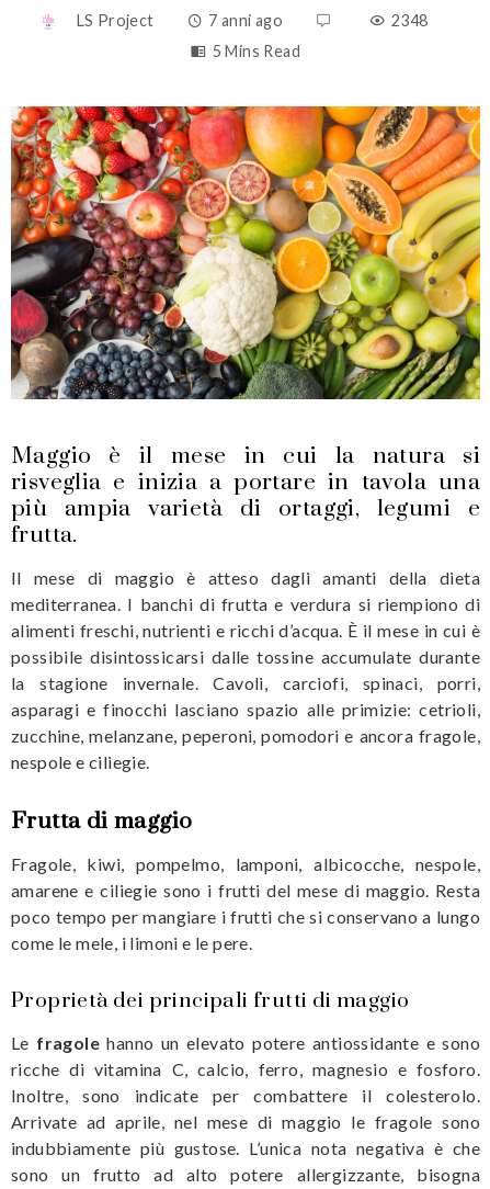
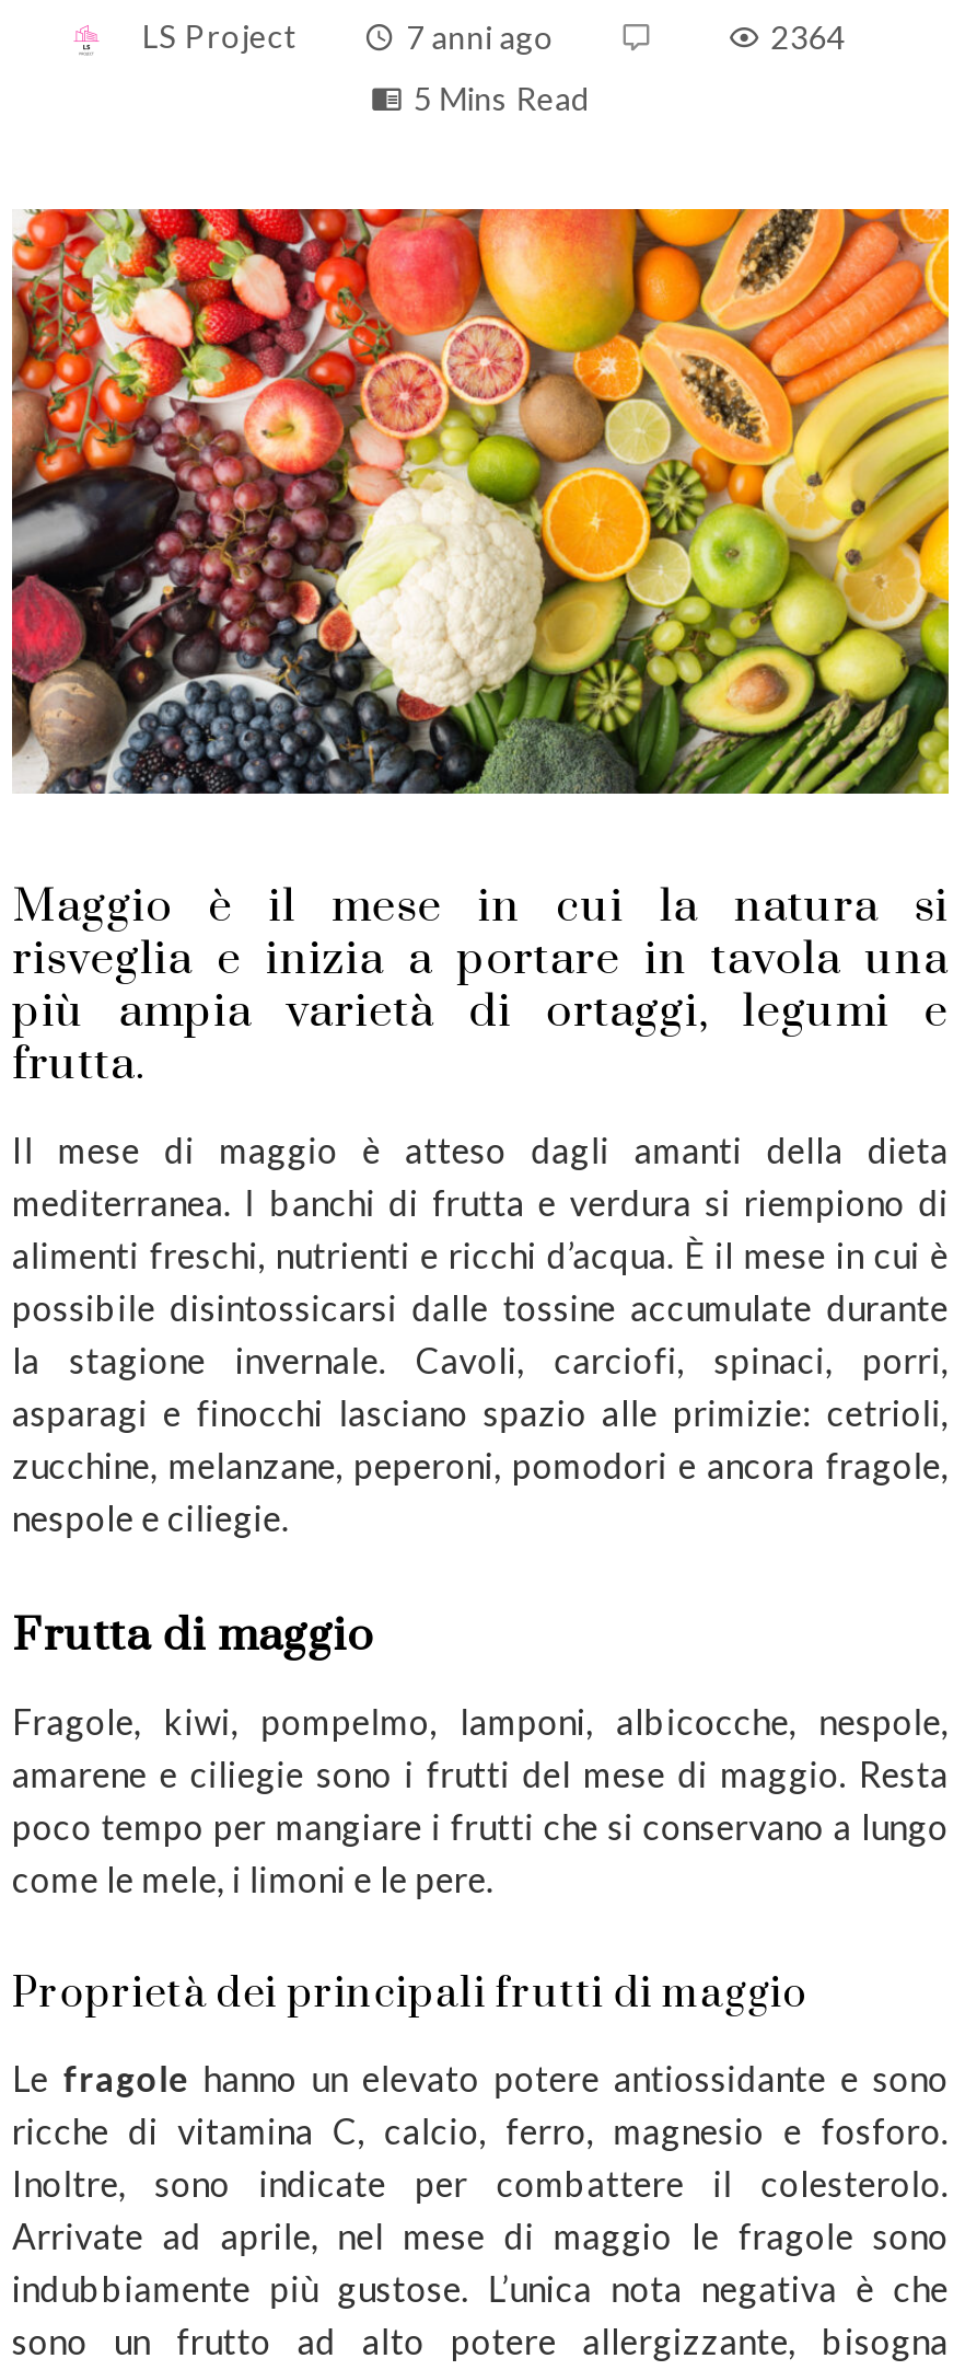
- 2348
+ 2364
